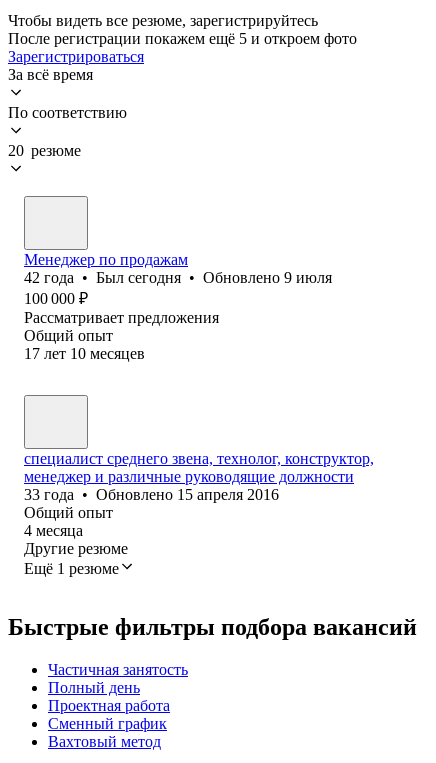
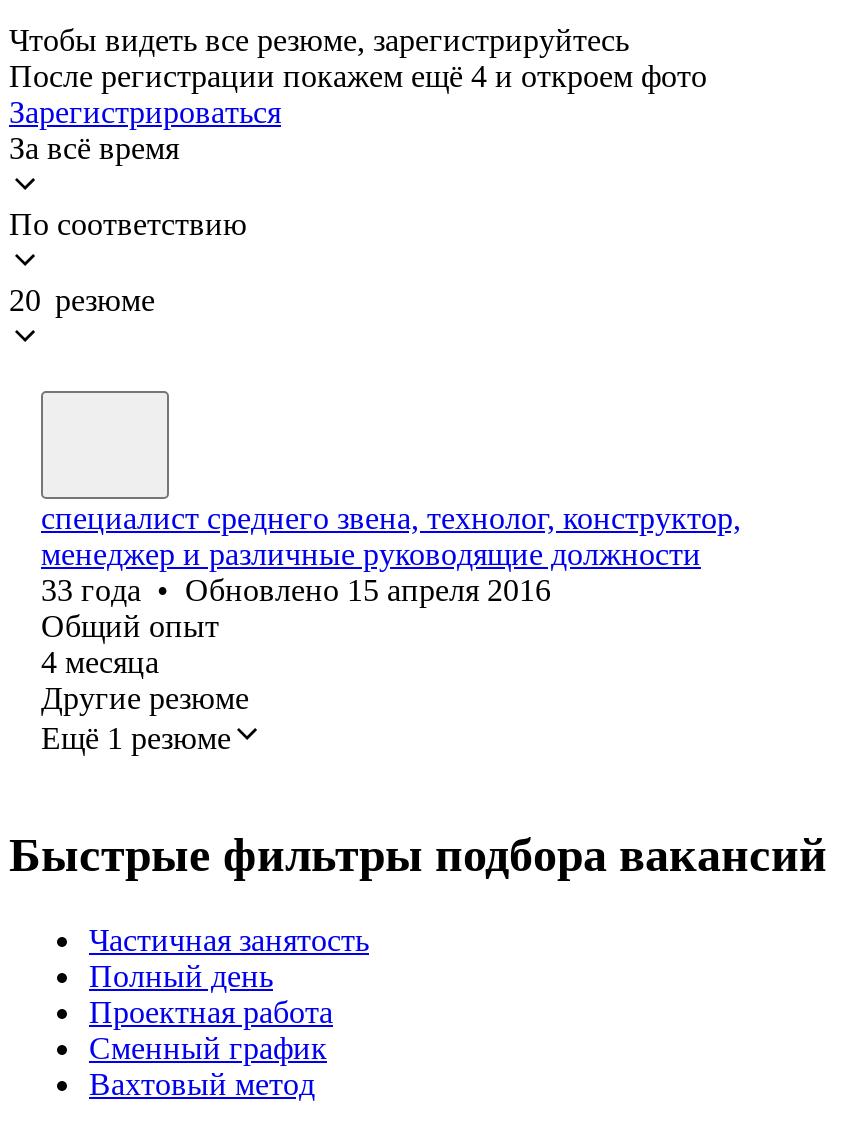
- После регистрации покажем ещё 5 и откроем фото
+ После регистрации покажем ещё 4 и откроем фото

- Менеджер по продажам
- 42 года • Был сегодня • Обновлено 9 июля
- 100 000 ₽
- Рассматривает предложения
- Общий опыт
- 17 лет 10 месяцев
